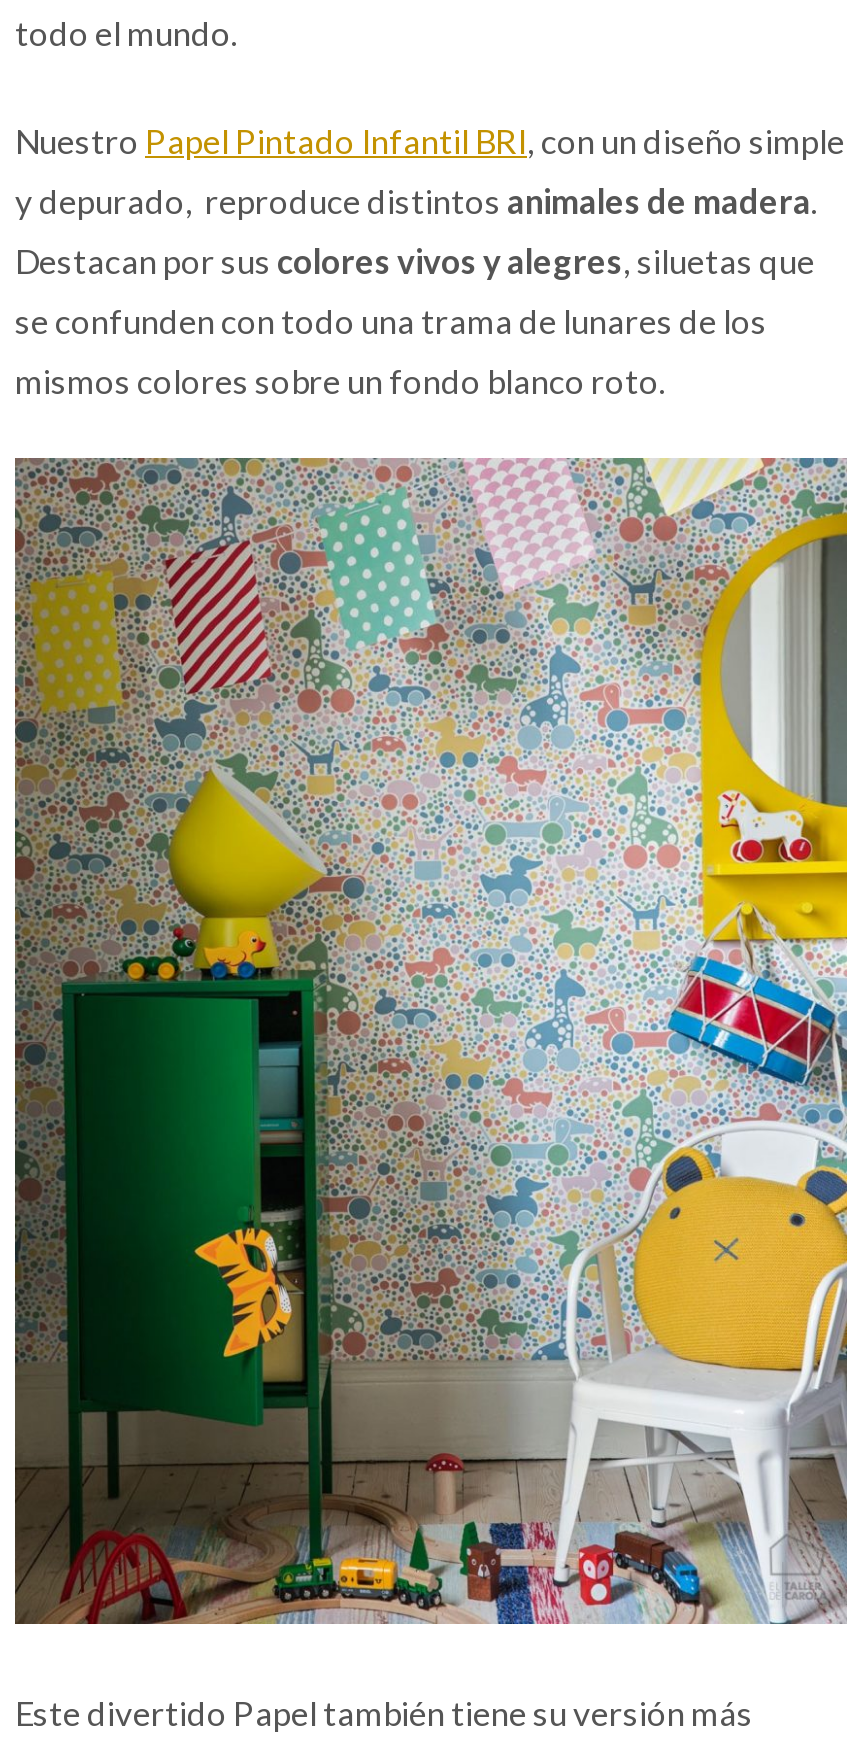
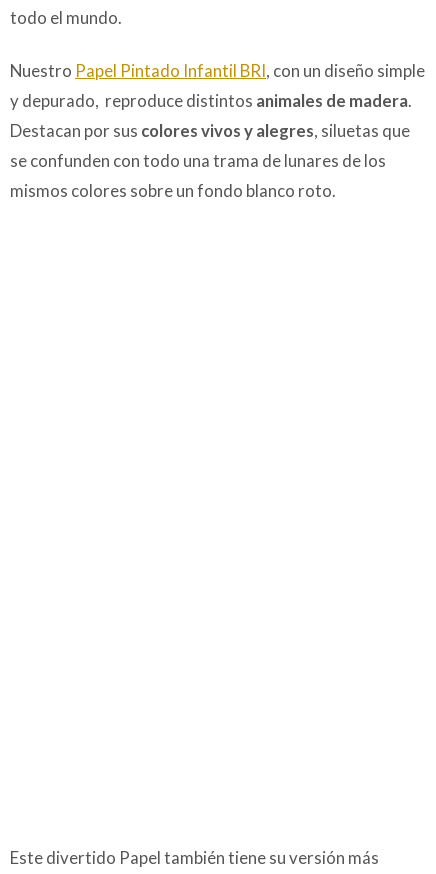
- [image]
